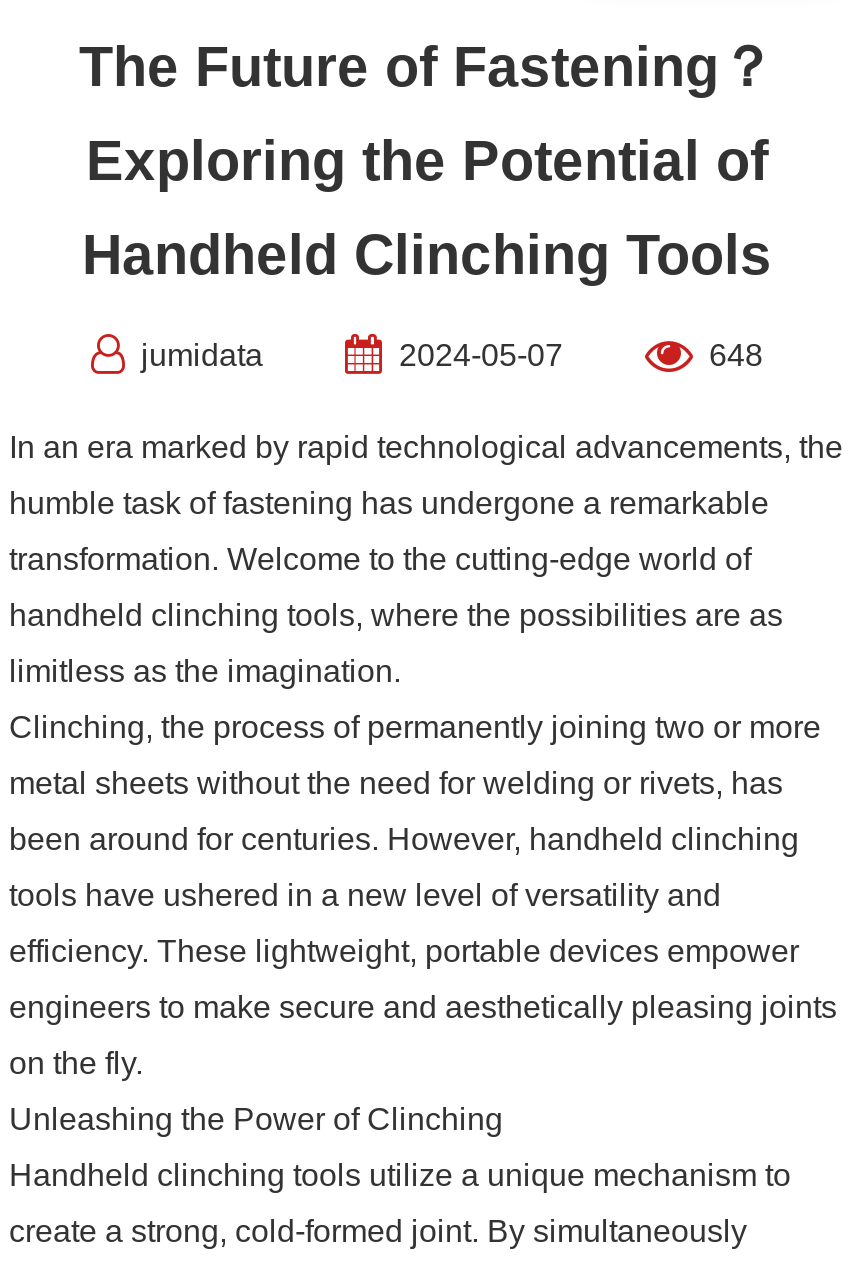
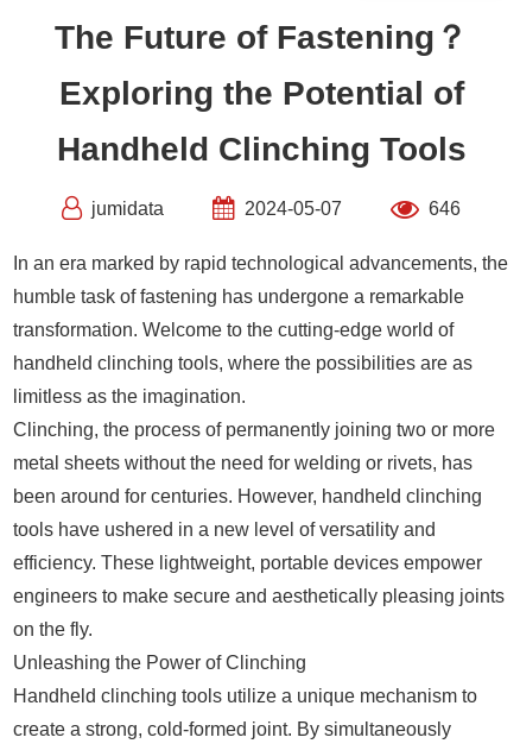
- 648
+ 646
